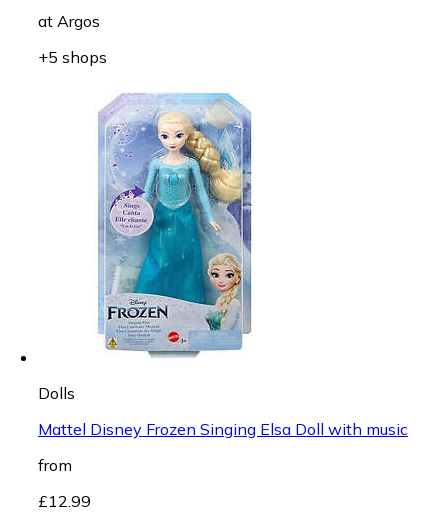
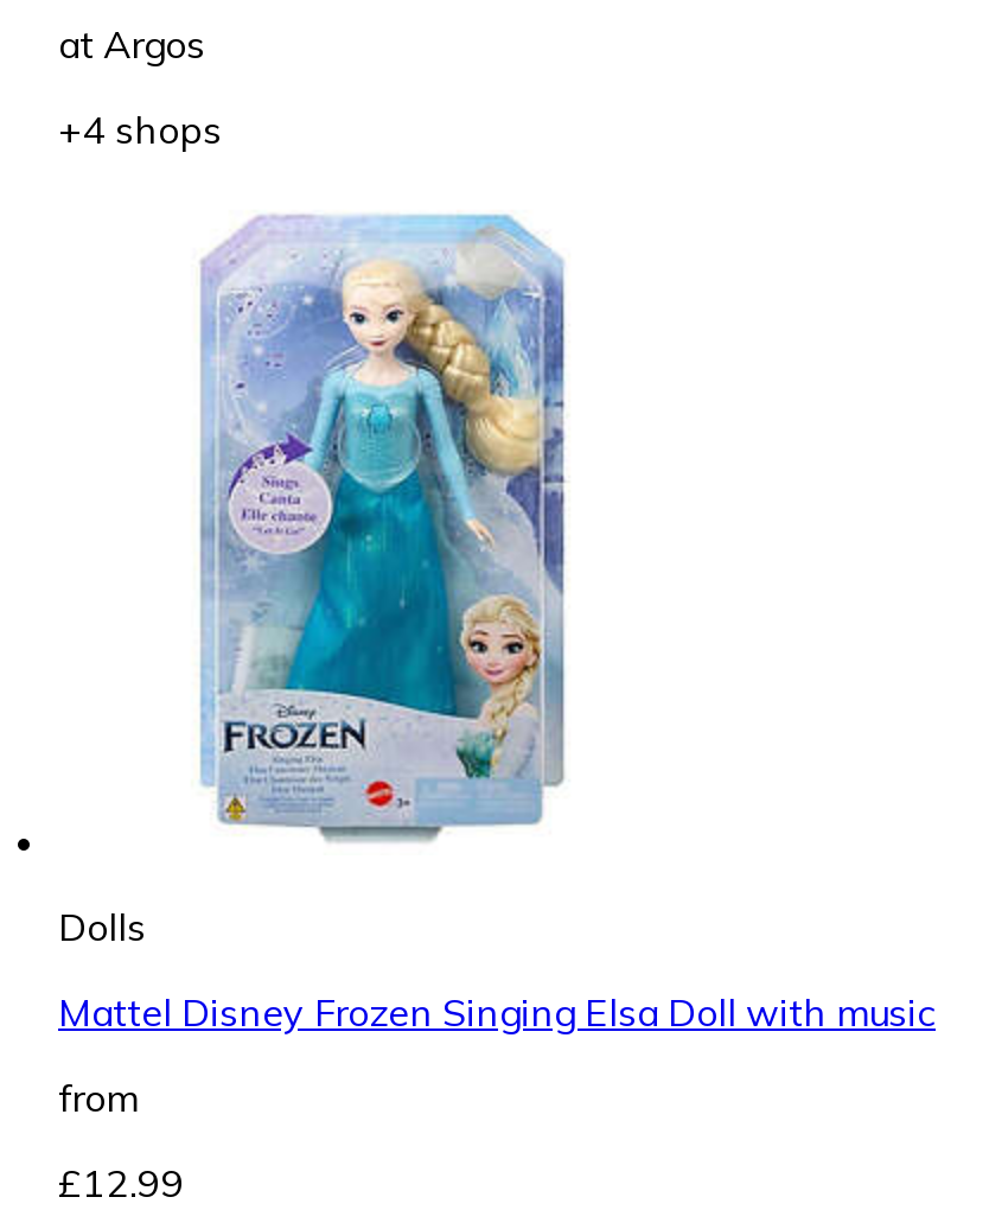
- +5 shops
+ +4 shops
